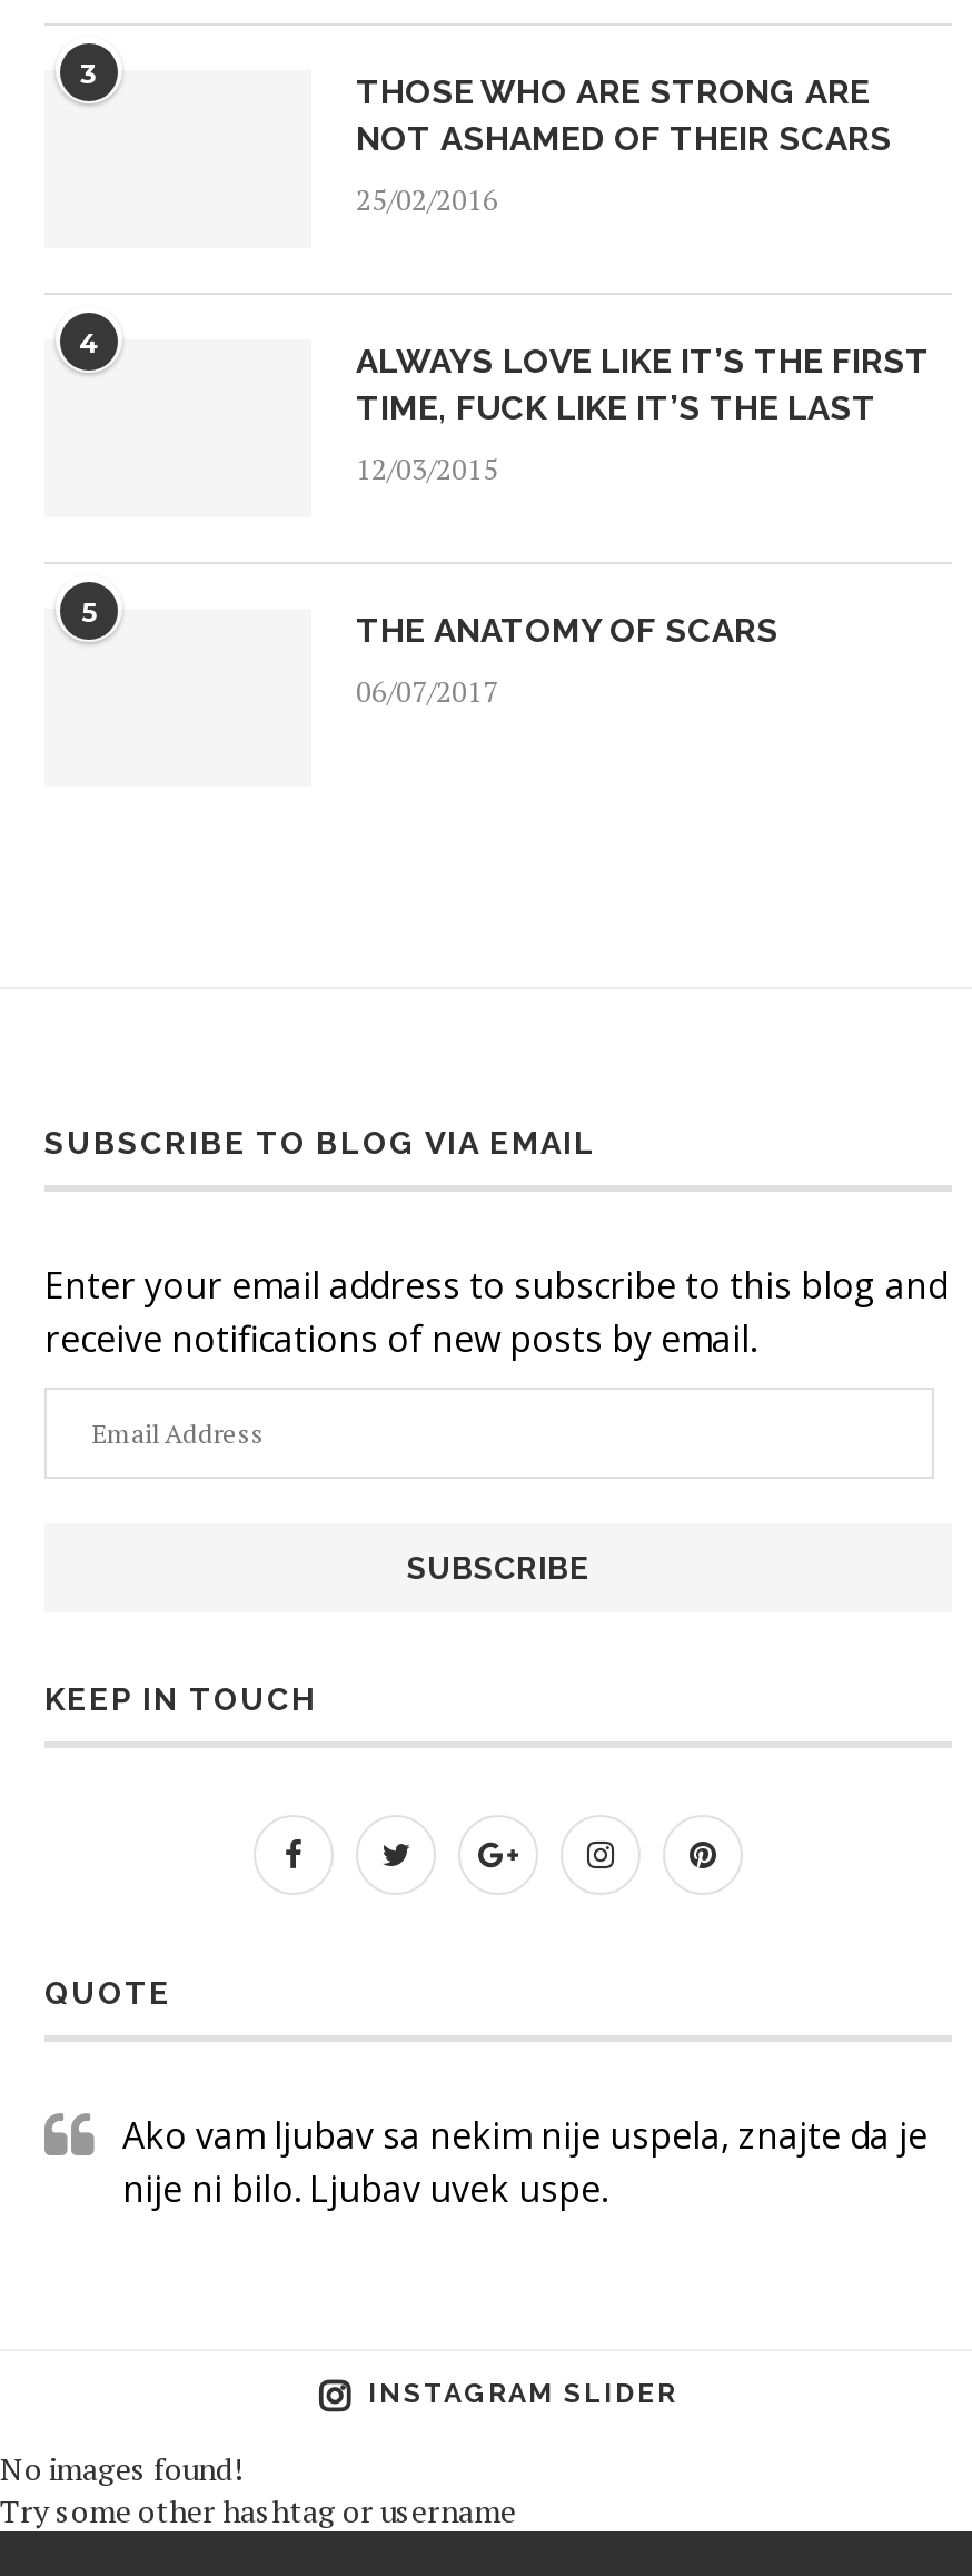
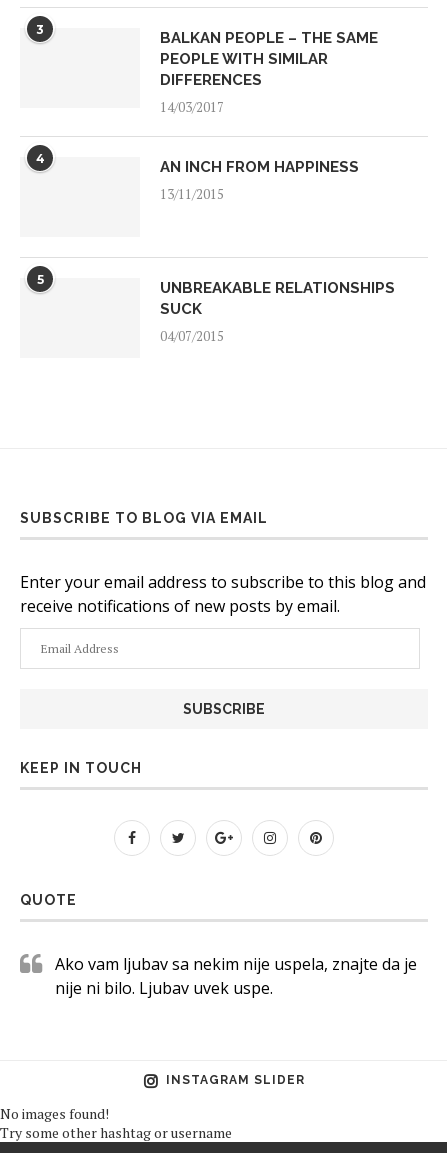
- THOSE WHO ARE STRONG ARE
- NOT ASHAMED OF THEIR SCARS
+ BALKAN PEOPLE – THE SAME
+ PEOPLE WITH SIMILAR
+ DIFFERENCES

- 25/02/2016
+ 14/03/2017

- ALWAYS LOVE LIKE IT’S THE FIRST
- TIME, FUCK LIKE IT’S THE LAST
+ AN INCH FROM HAPPINESS

- 12/03/2015
+ 13/11/2015

- THE ANATOMY OF SCARS
+ UNBREAKABLE RELATIONSHIPS
+ SUCK

- 06/07/2017
+ 04/07/2015
